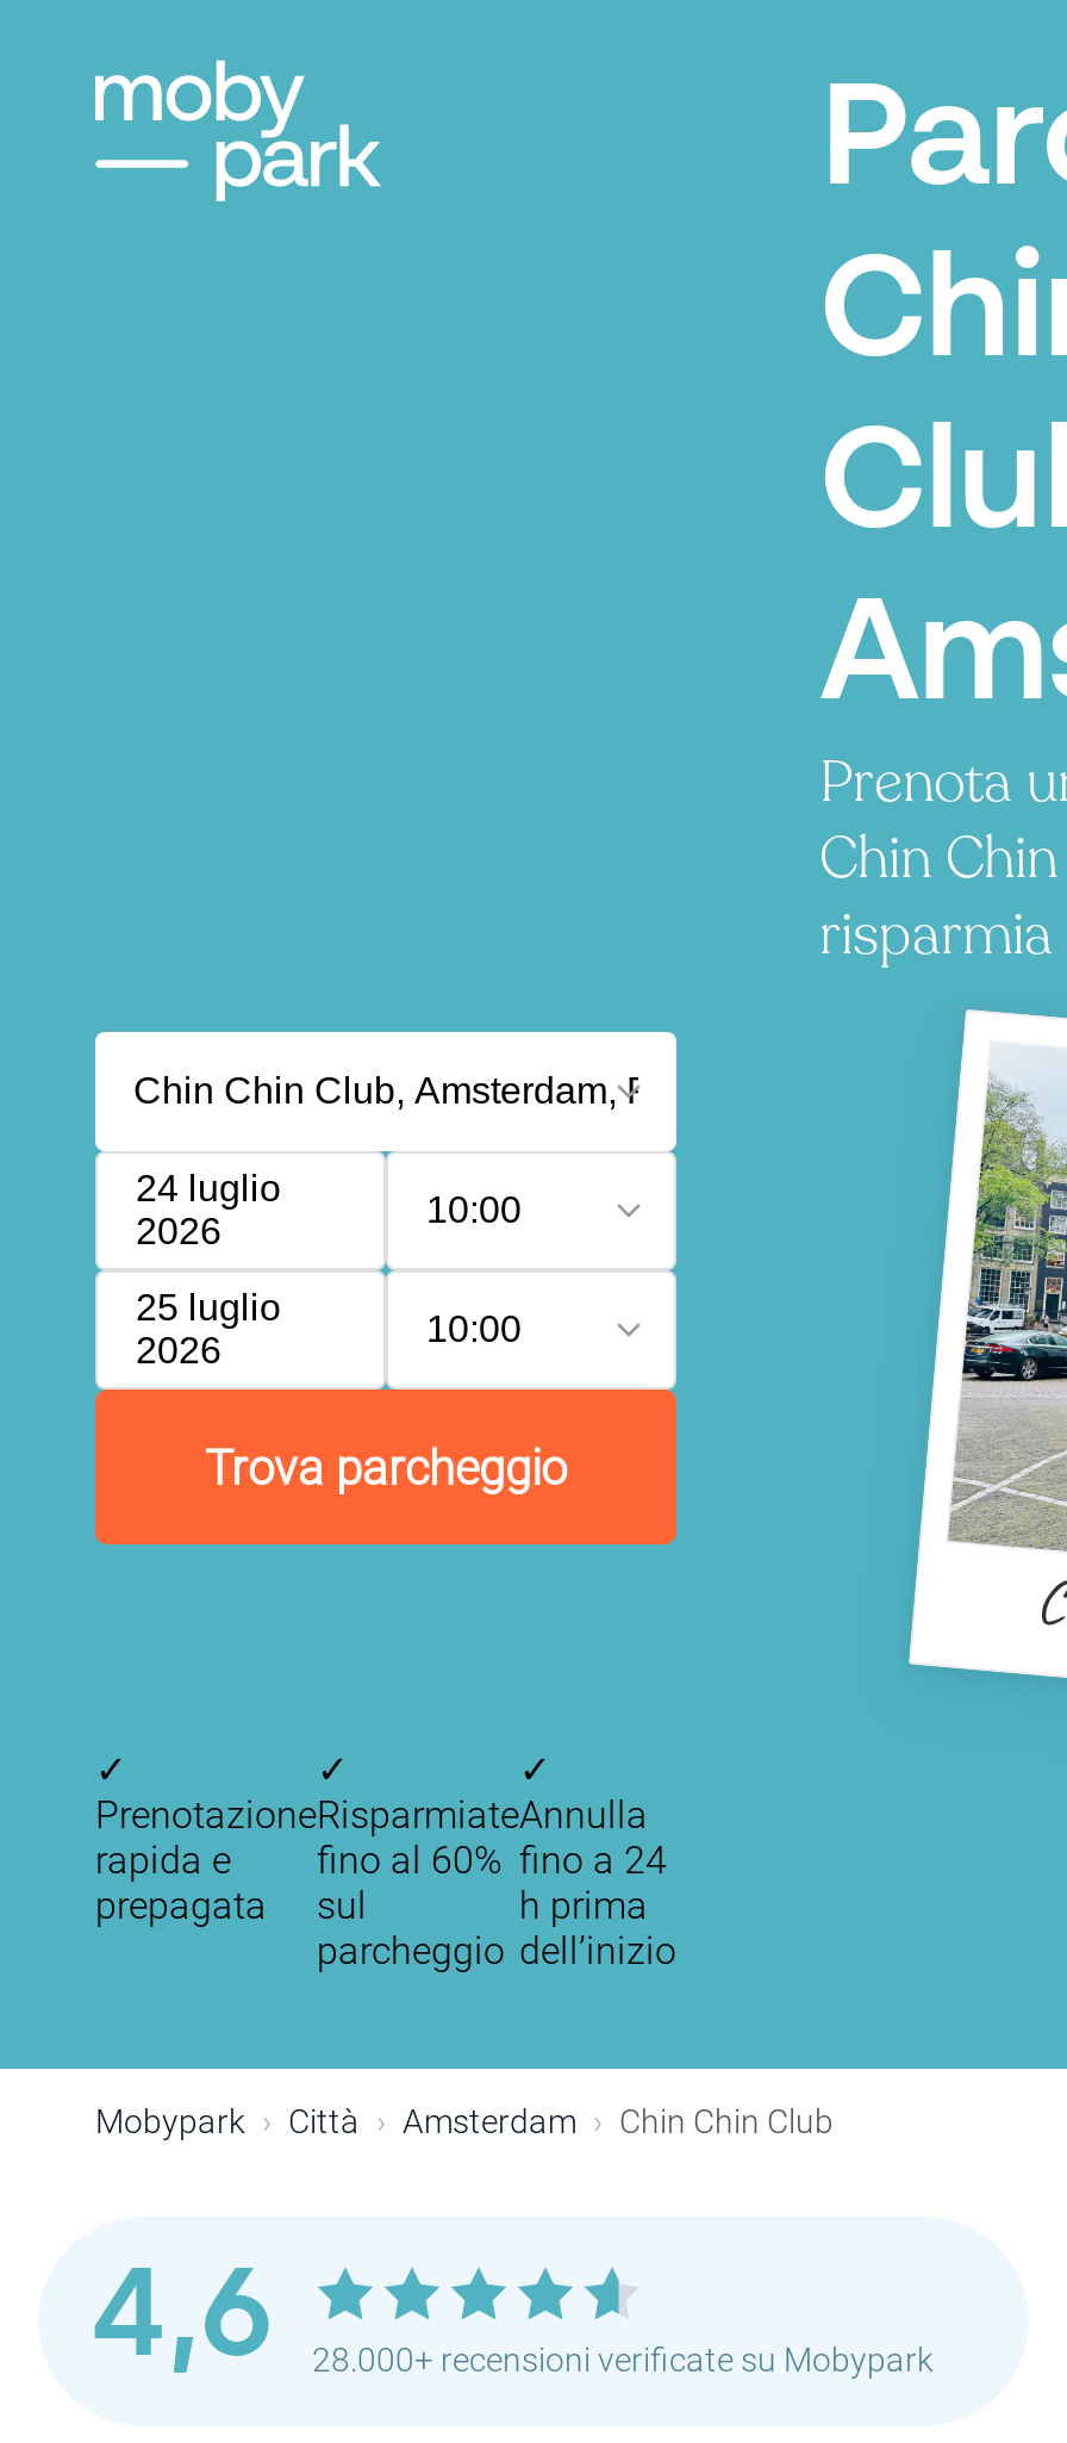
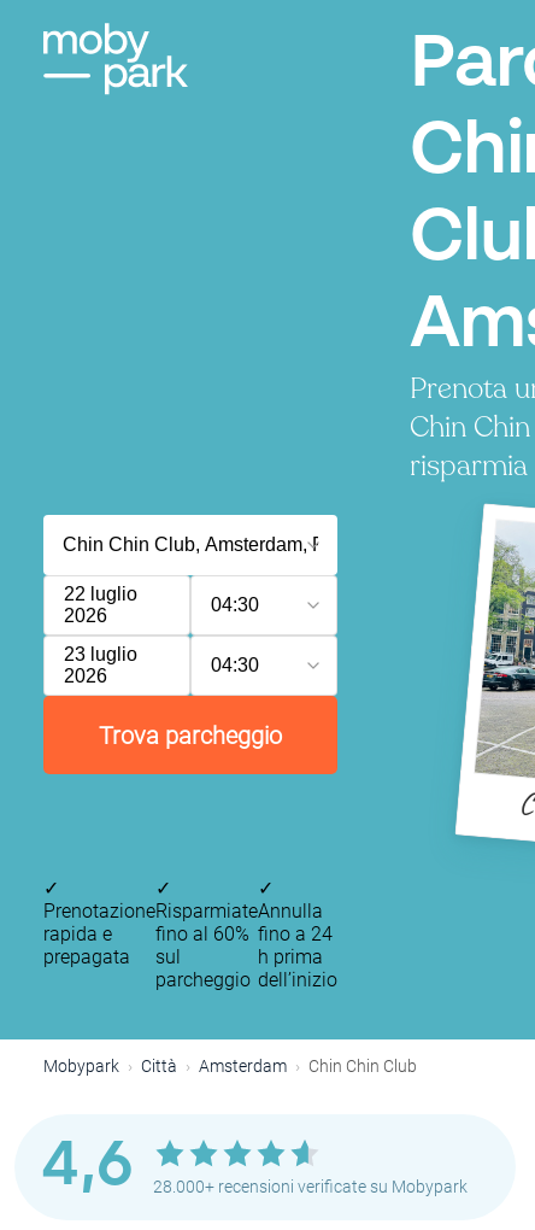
- 24 luglio
+ 22 luglio

- 10:00
+ 04:30

- 25 luglio
+ 23 luglio

- 10:00
+ 04:30
